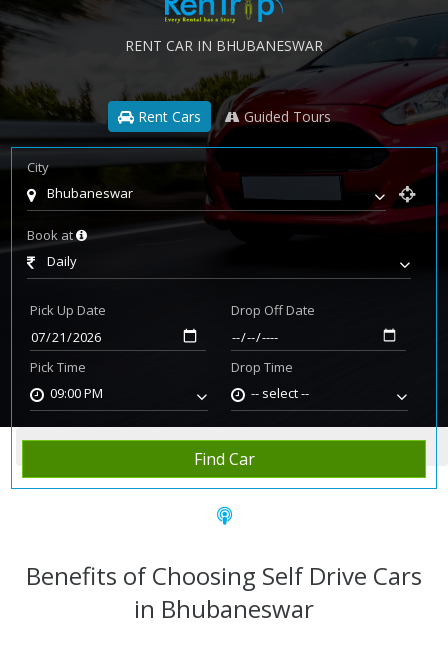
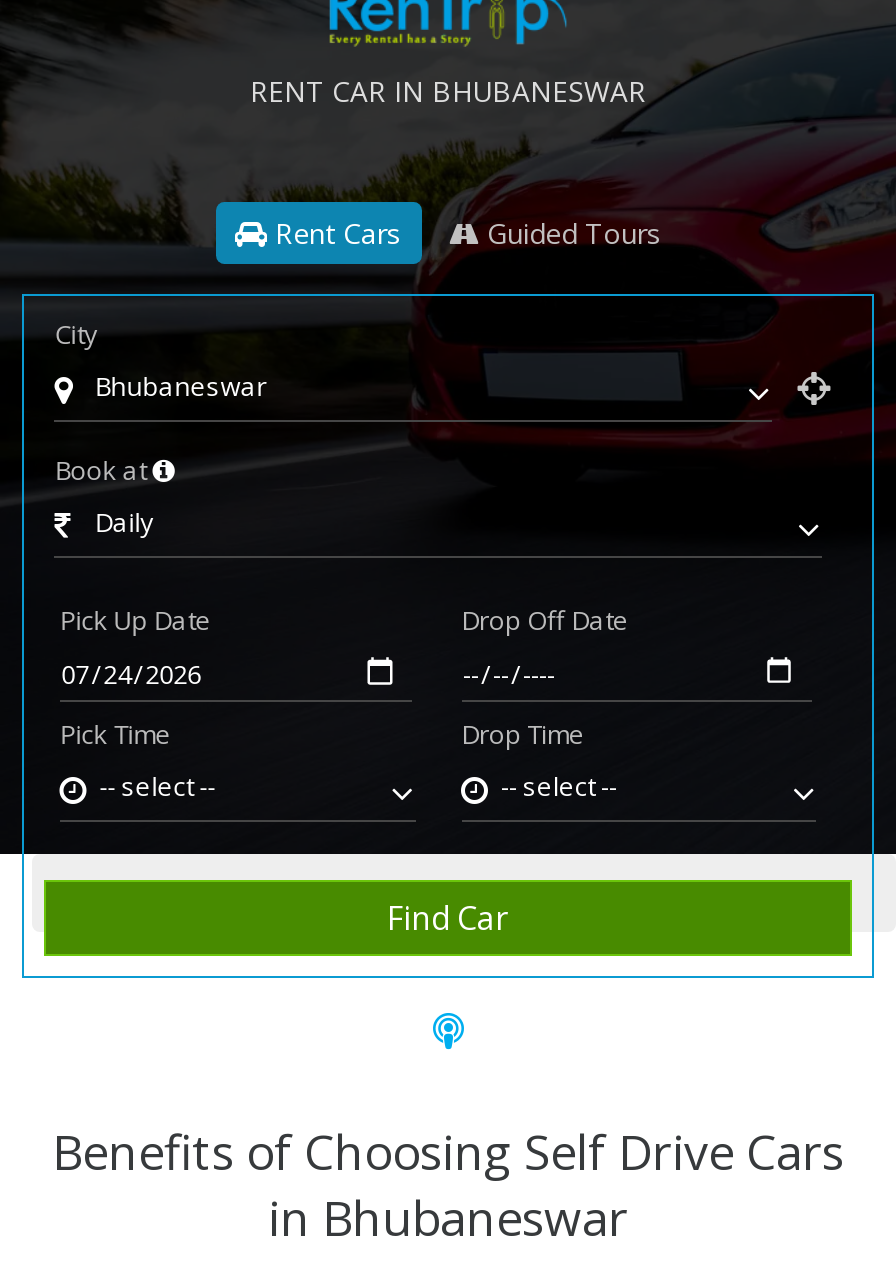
- 09:00 PM
+ -- select --
